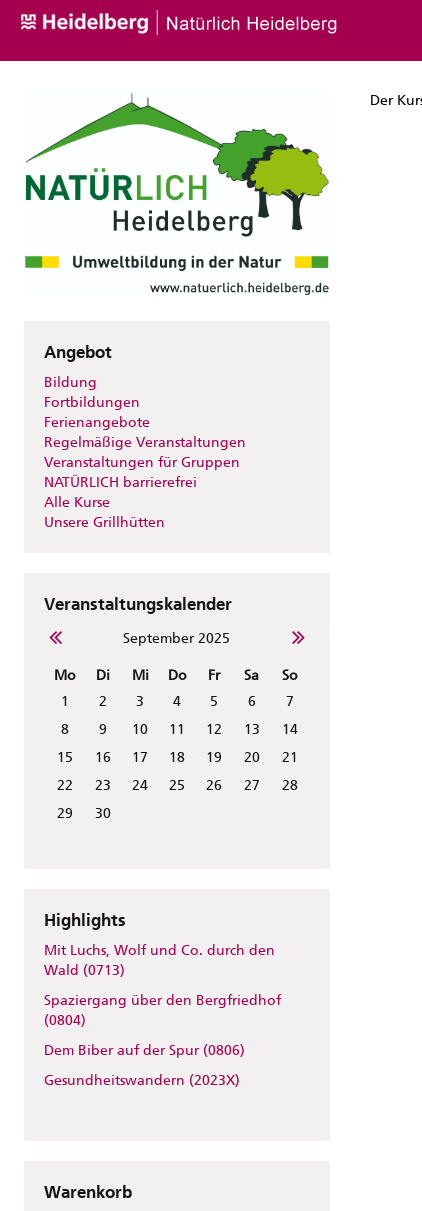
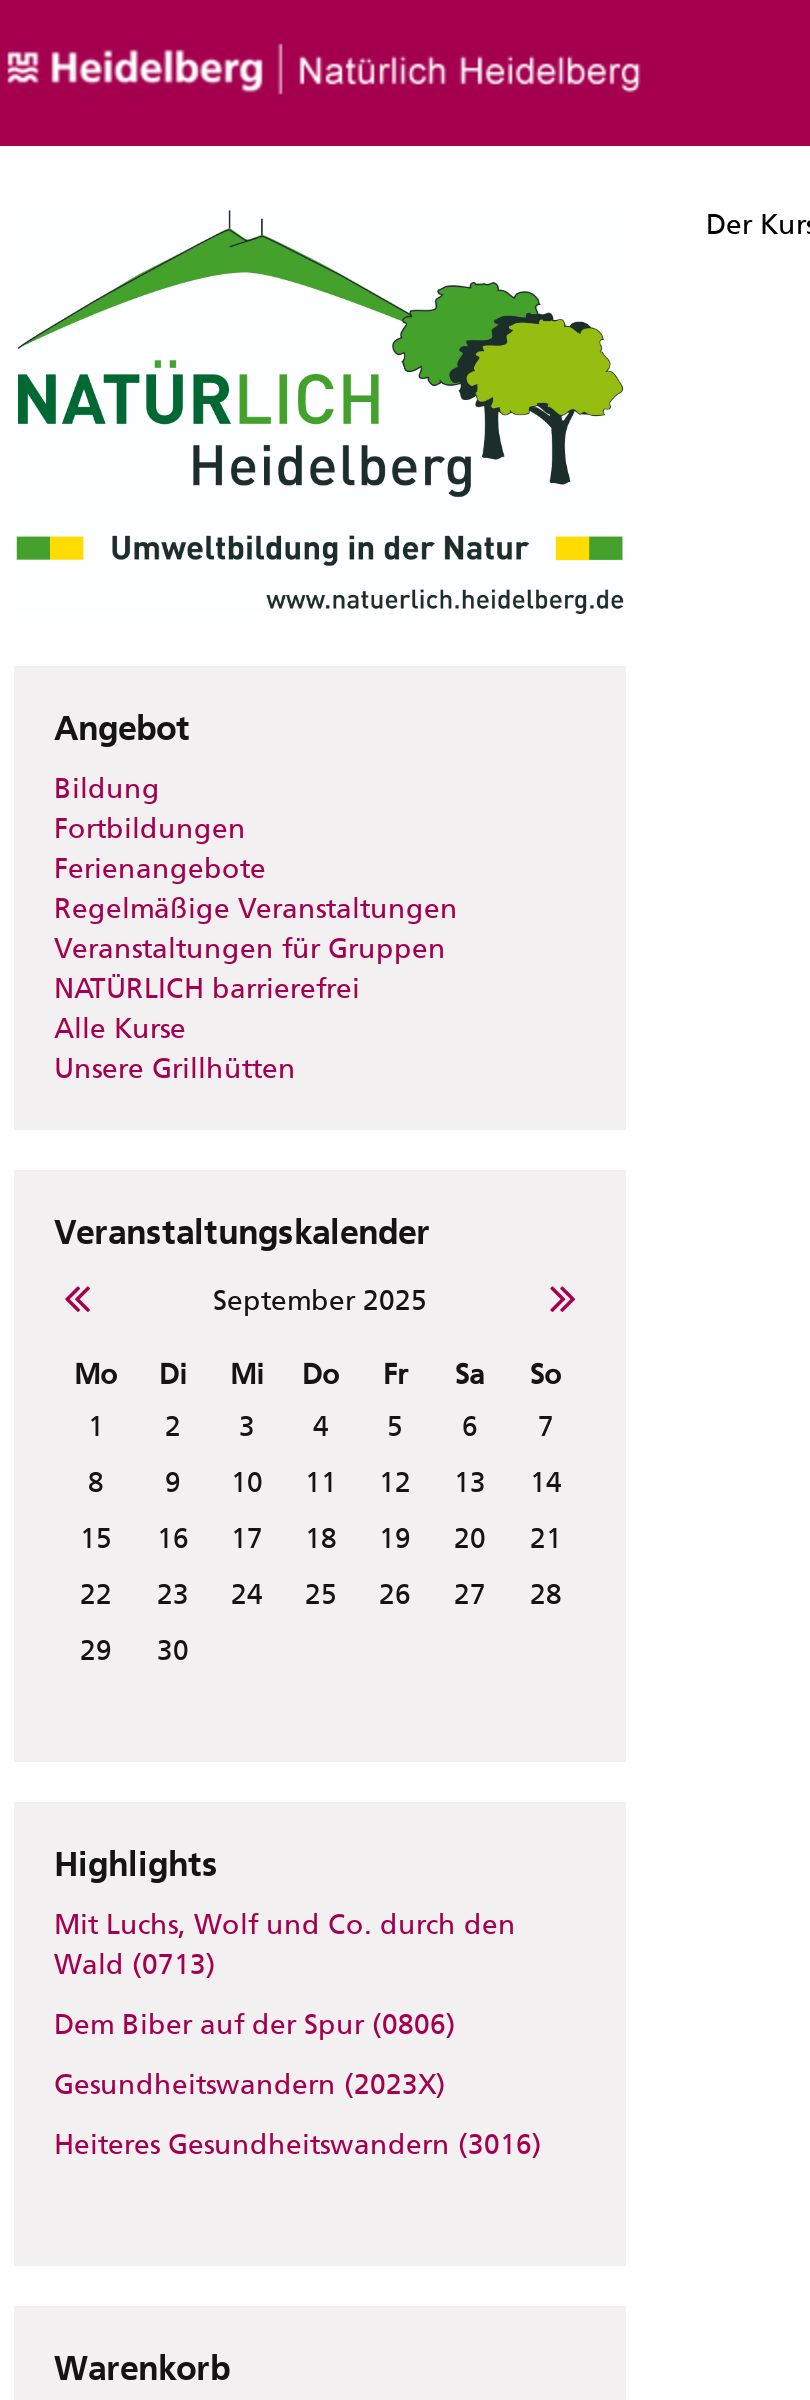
- Spaziergang über den Bergfriedhof
- (0804)

moved up: Dem Biber auf der Spur (0806) | Gesundheitswandern (2023X)

+ Heiteres Gesundheitswandern (3016)
